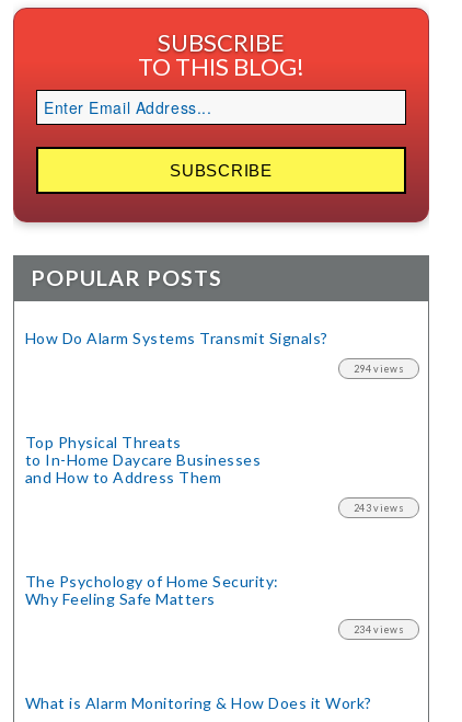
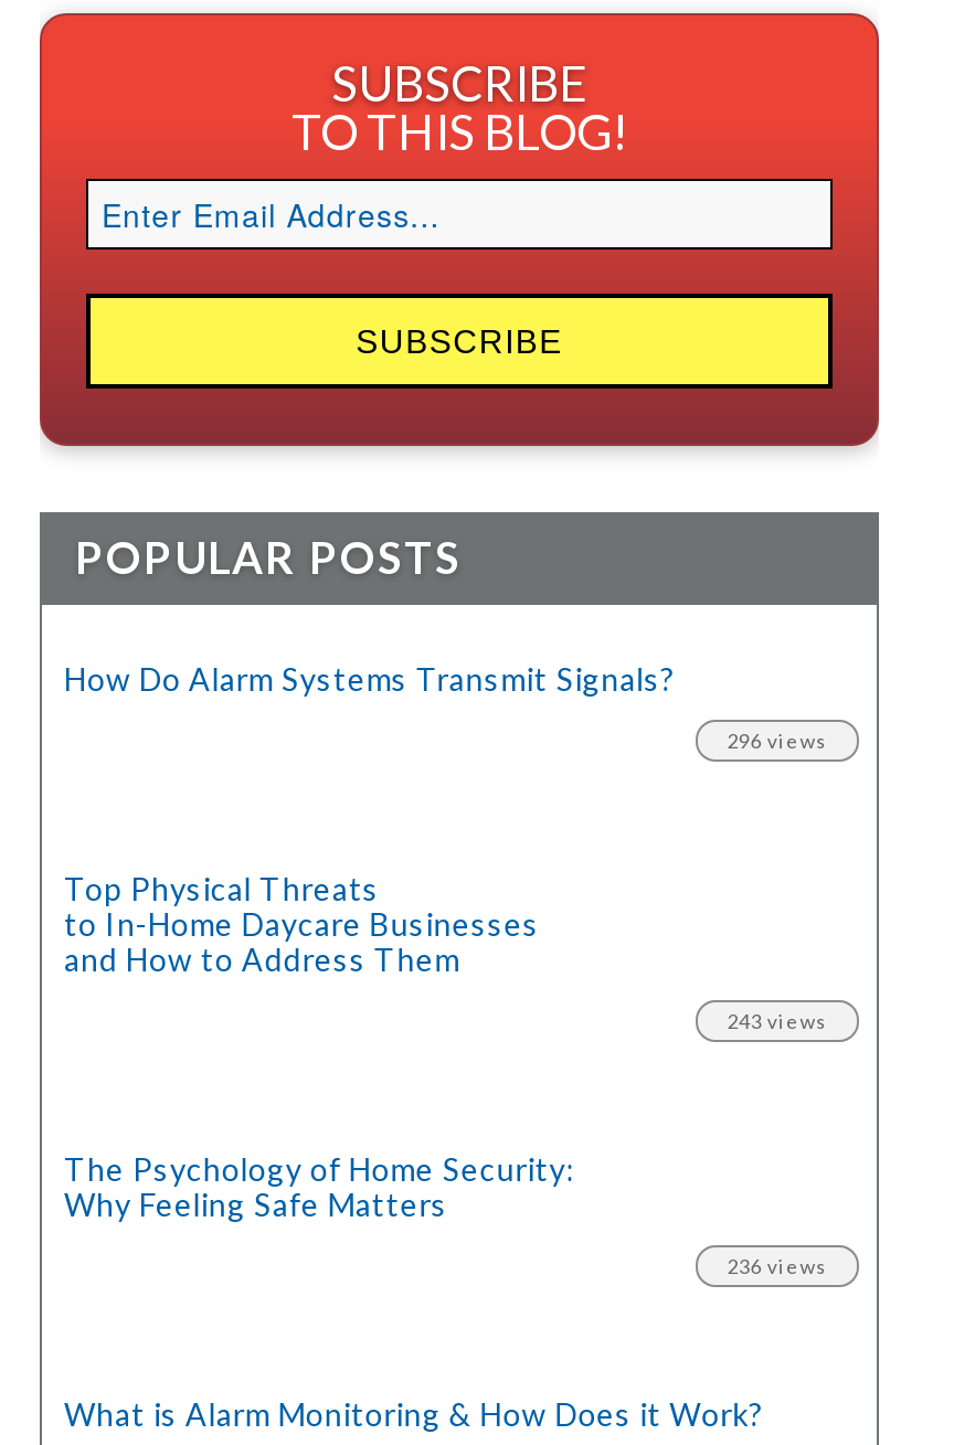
- 294 views
+ 296 views

- 234 views
+ 236 views
